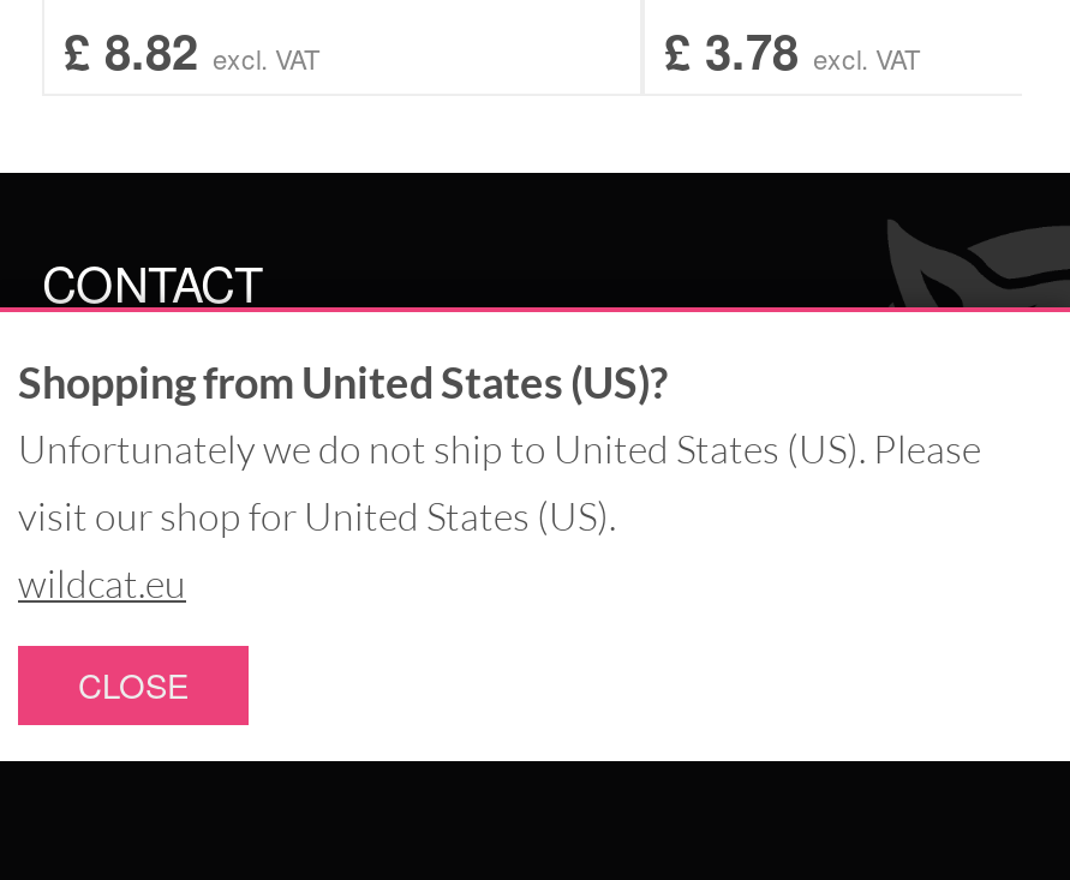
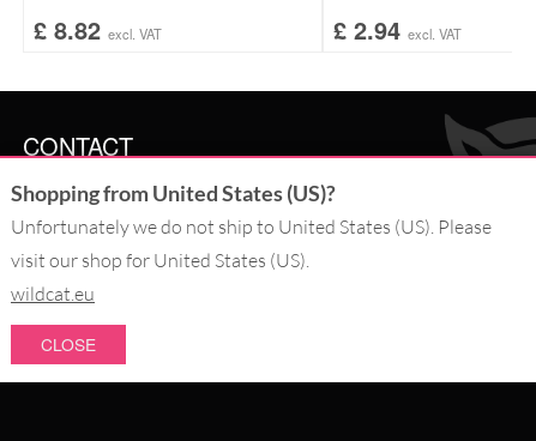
- £3.78 excl. VAT
+ £2.94 excl. VAT
